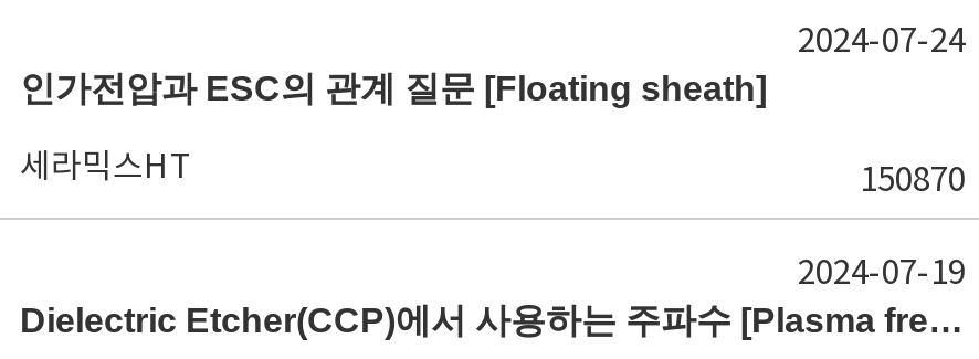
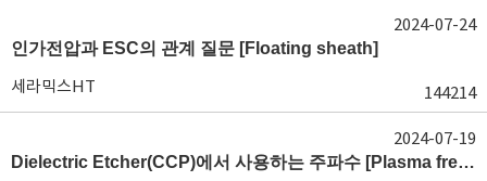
- 150870
+ 144214
